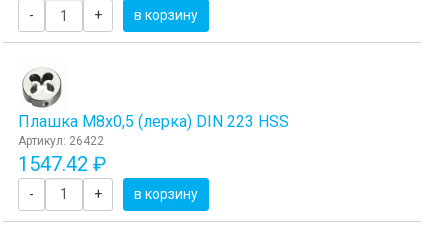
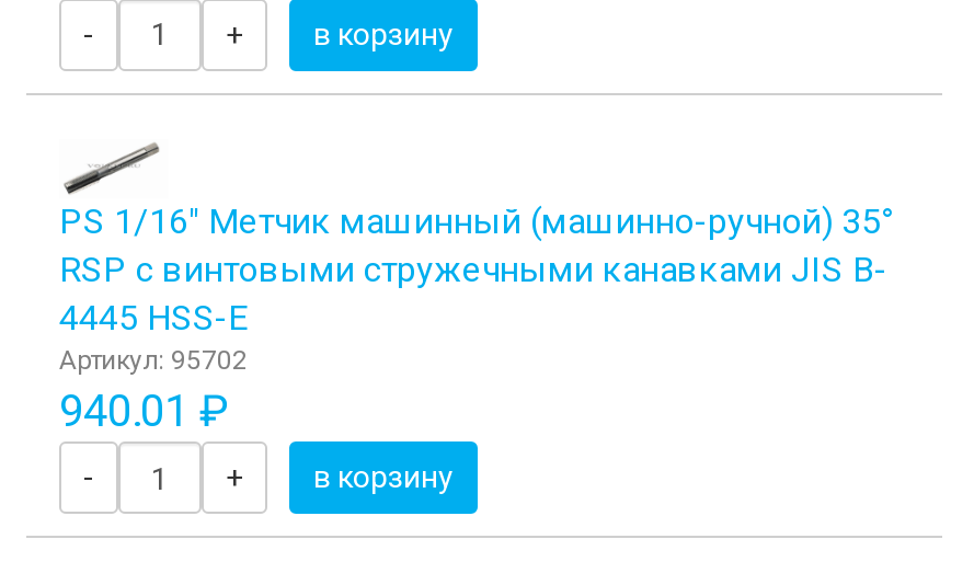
- Плашка М8x0,5 (лерка) DIN 223 HSS
- Артикул: 26422
- 1547.42 ₽
+ PS 1/16" Метчик машинный (машинно-ручной) 35°
+ RSP с винтовыми стружечными канавками JIS B-
+ 4445 HSS-E
+ Артикул: 95702
+ 940.01 ₽
